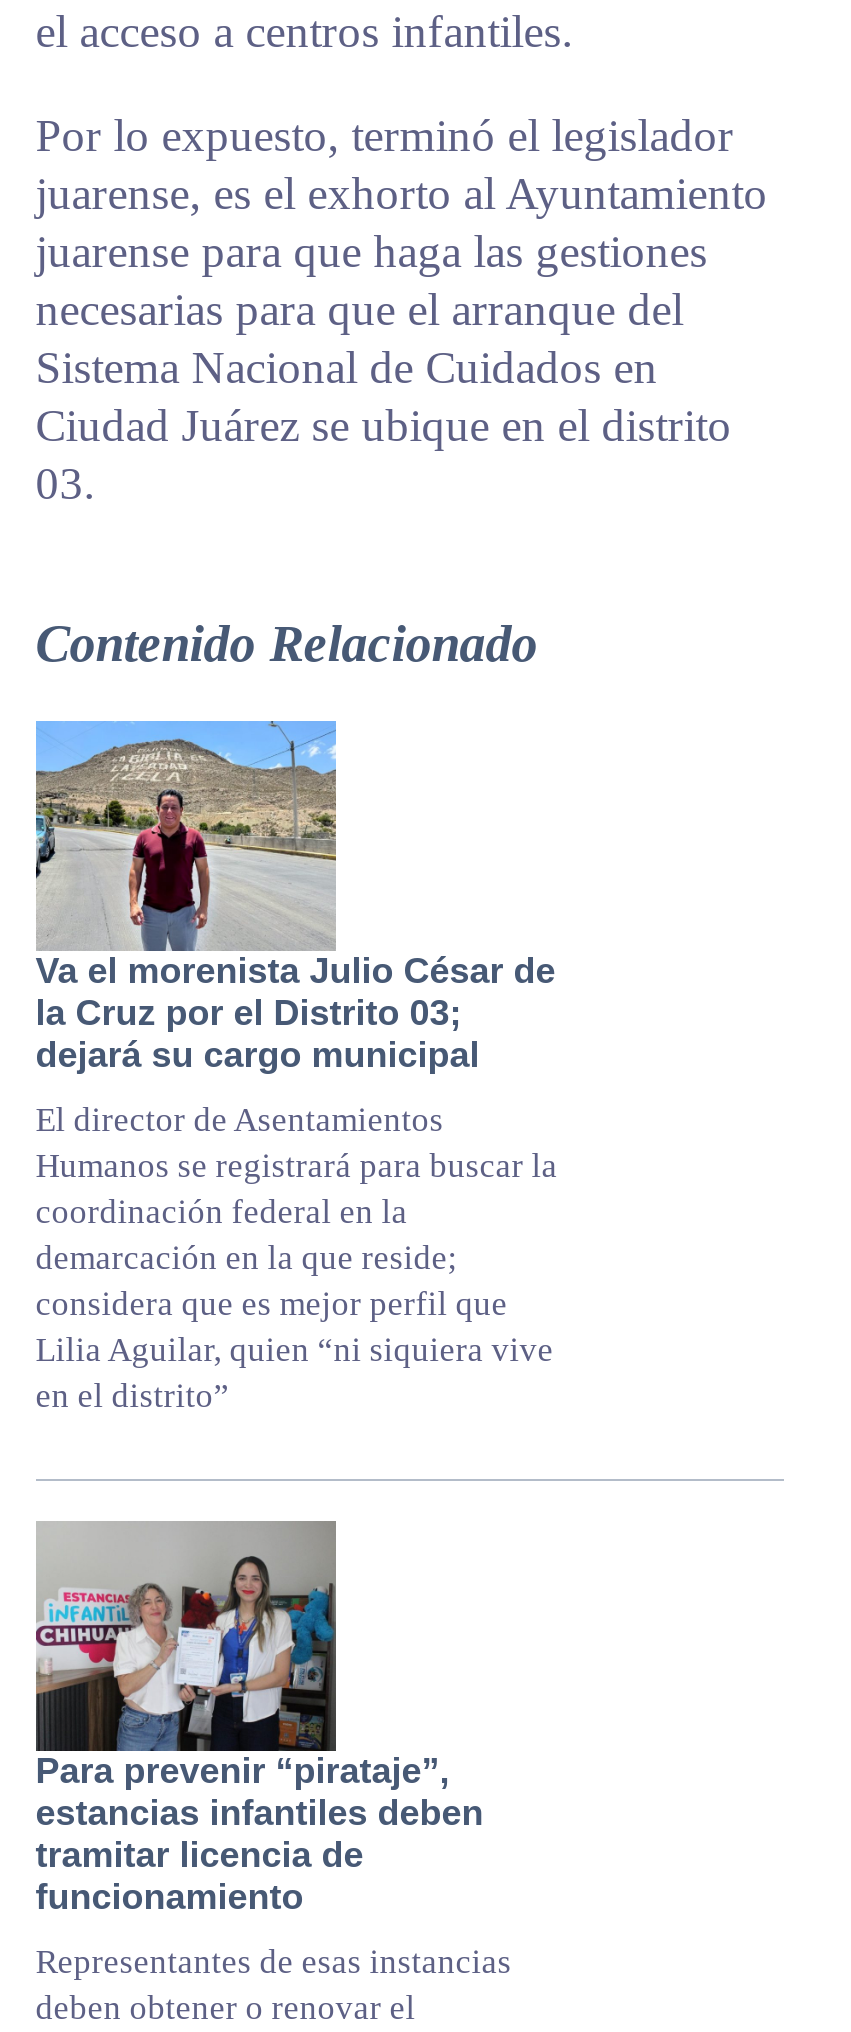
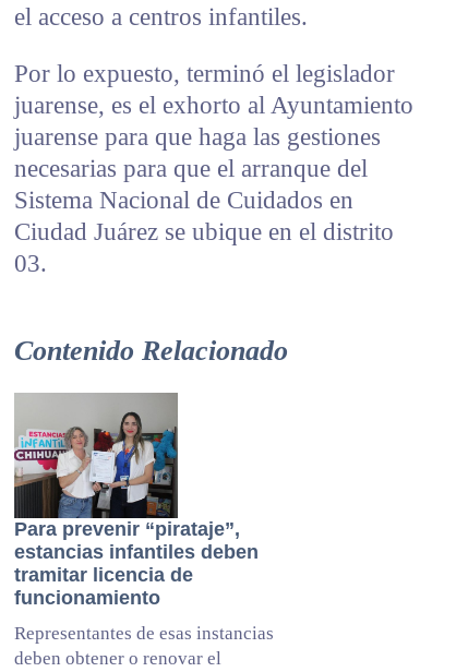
- [image]
- Va el morenista Julio César de
- la Cruz por el Distrito 03;
- dejará su cargo municipal
- El director de Asentamientos
- Humanos se registrará para buscar la
- coordinación federal en la
- demarcación en la que reside;
- considera que es mejor perfil que
- Lilia Aguilar, quien “ni siquiera vive
- en el distrito”
